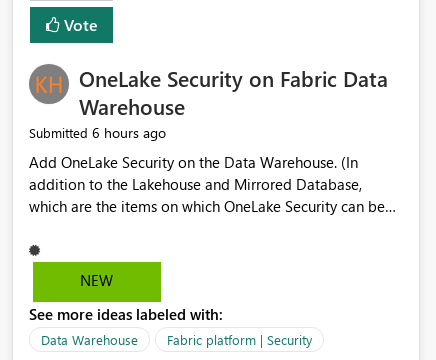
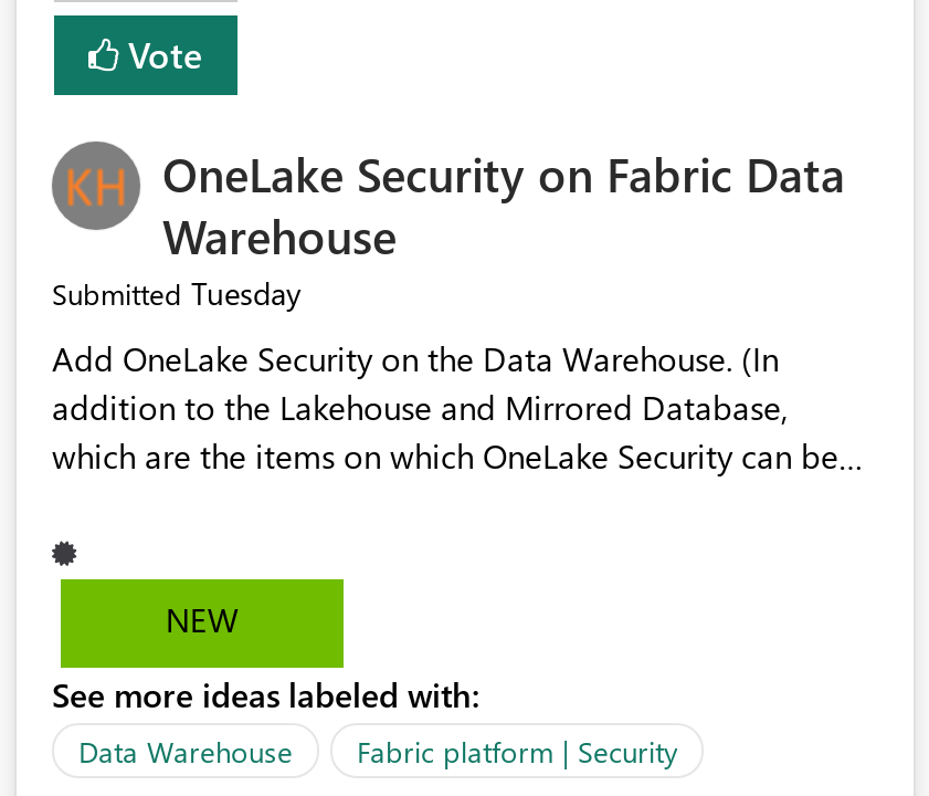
- Submitted 6 hours ago
+ Submitted Tuesday
